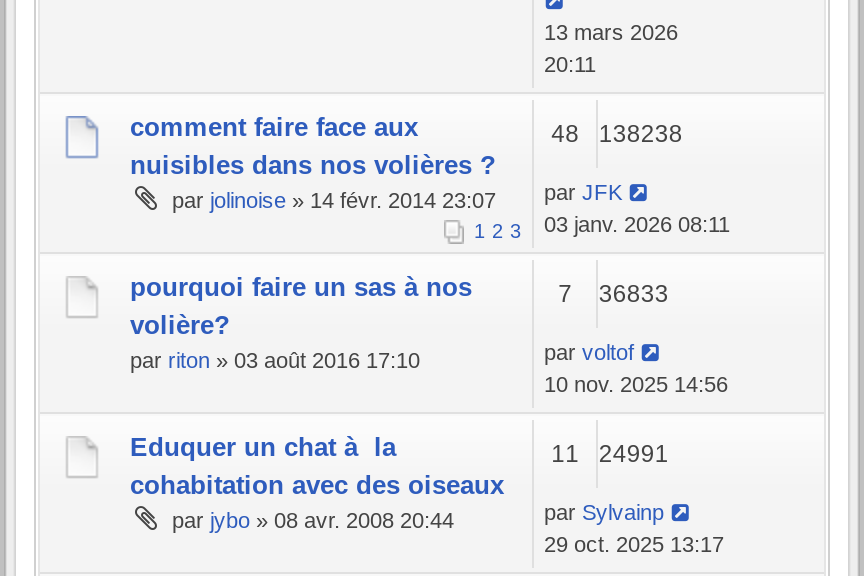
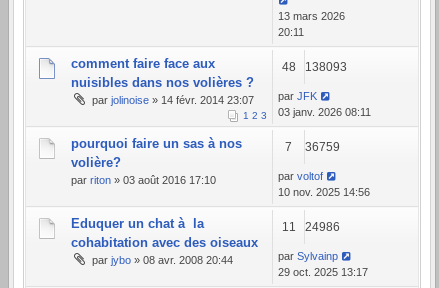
- 48 138238
+ 48 138093

- 7 36833
+ 7 36759

- 11 24991
+ 11 24986
